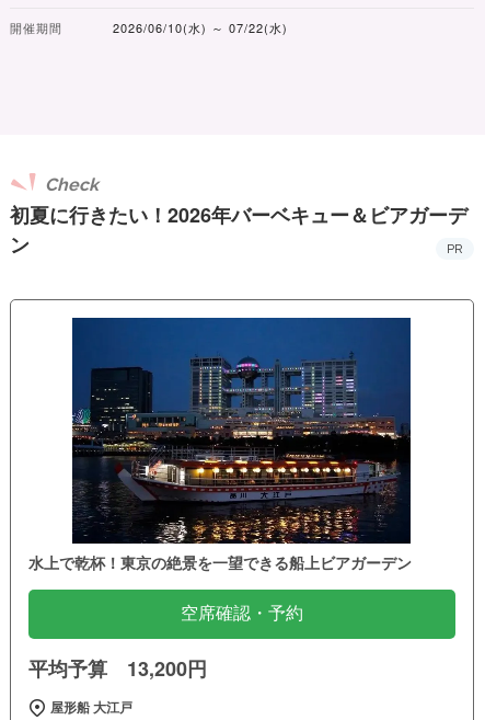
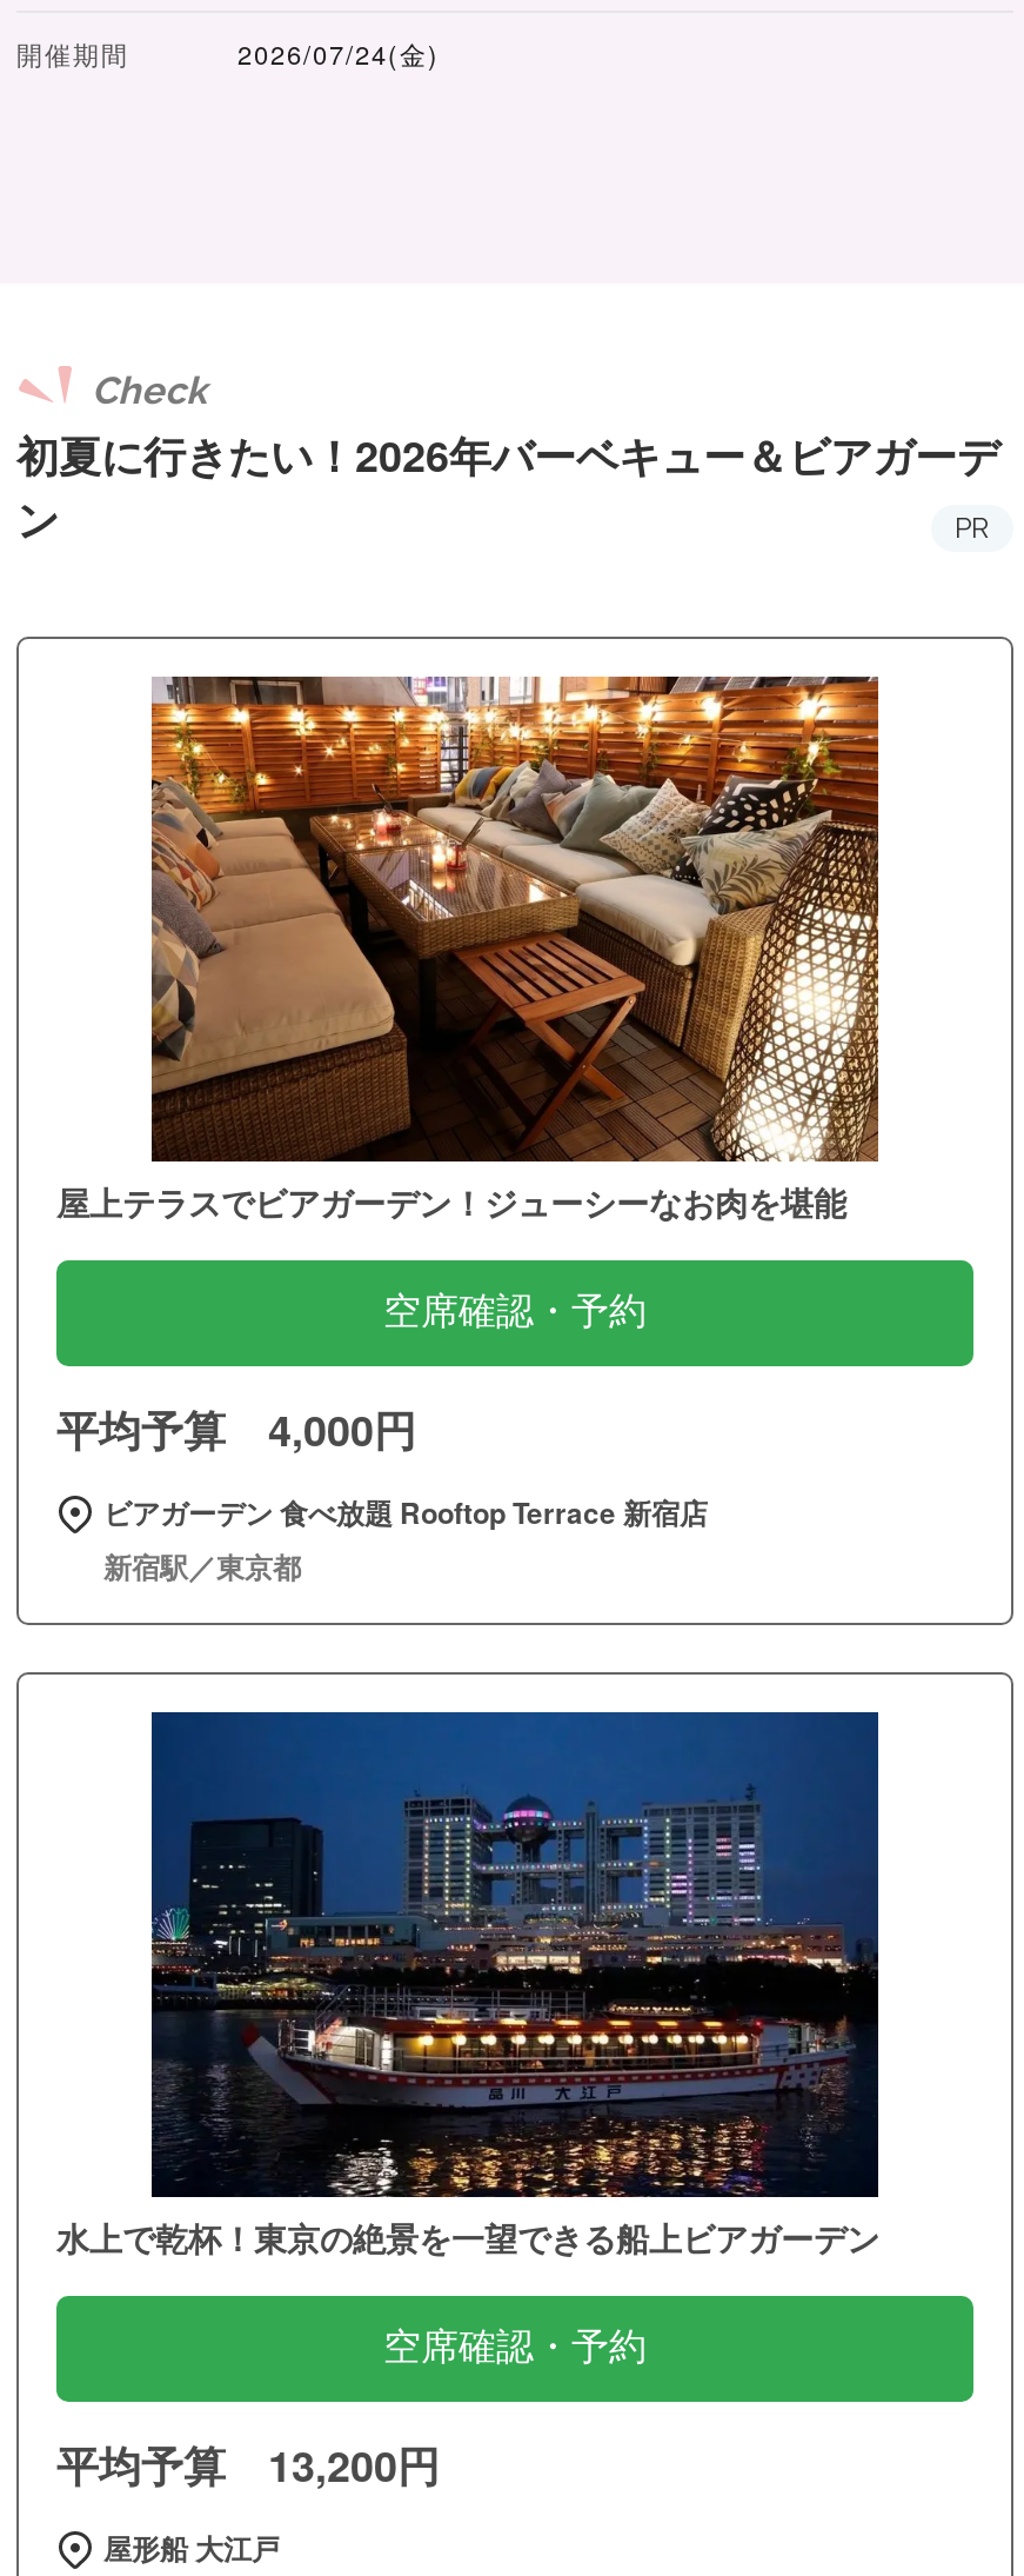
- 2026/06/10(水) ～ 07/22(水)
+ 2026/07/24(金)

+ [image]
+ 屋上テラスでビアガーデン！ジューシーなお肉を堪能
+ 空席確認・予約
+ 平均予算 4,000円
+ ビアガーデン 食べ放題 Rooftop Terrace 新宿店
+ 新宿駅／東京都
